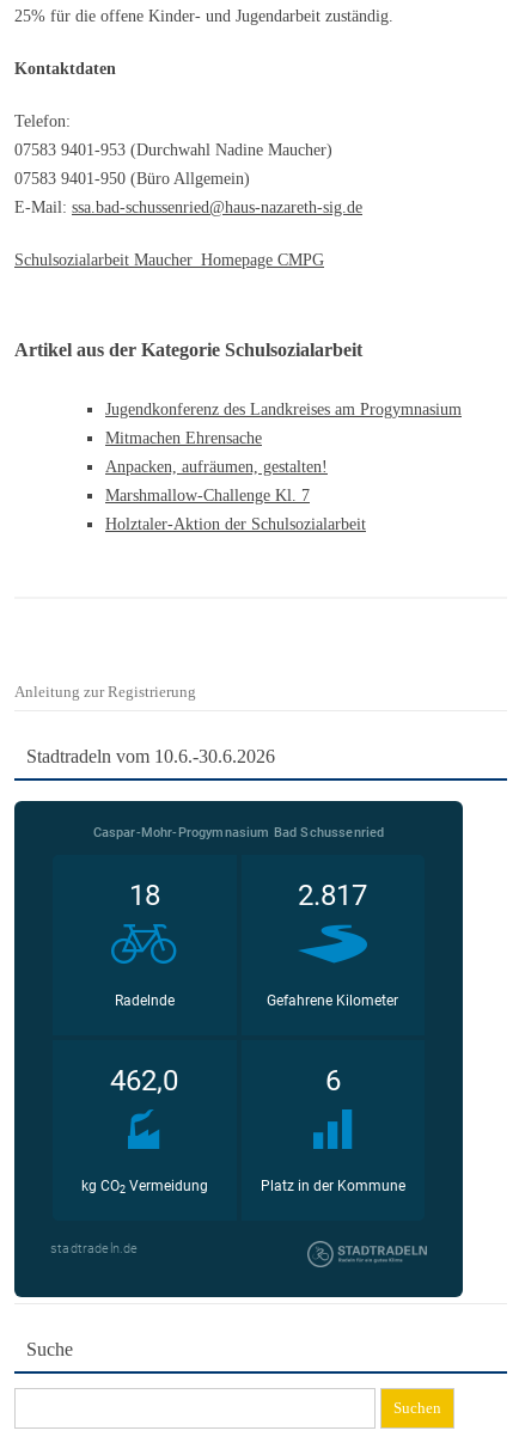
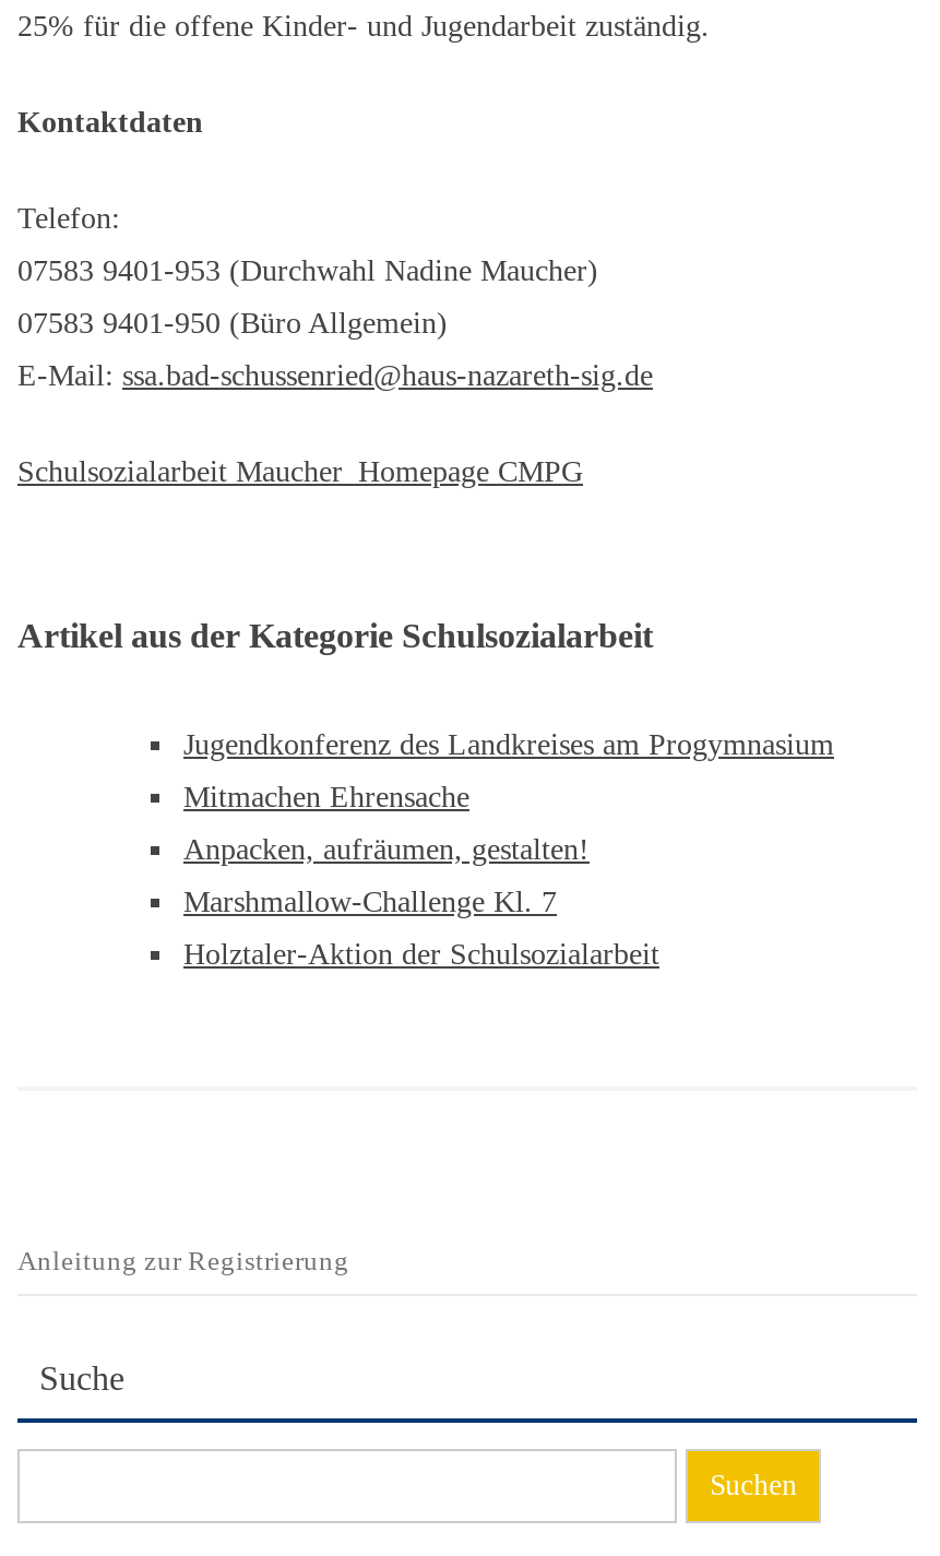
- Stadtradeln vom 10.6.-30.6.2026

- [image]
